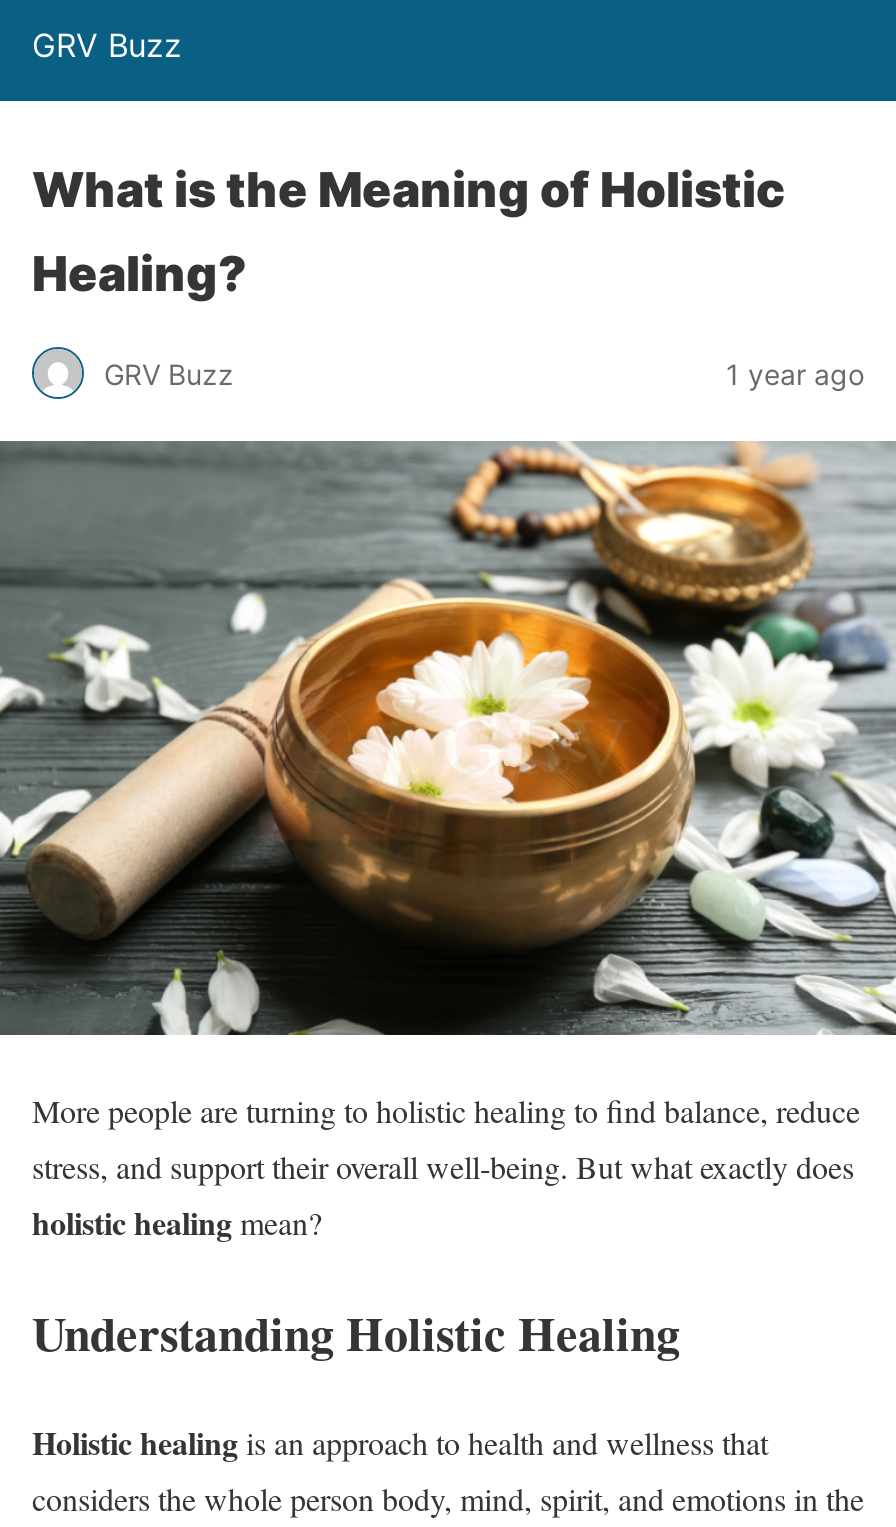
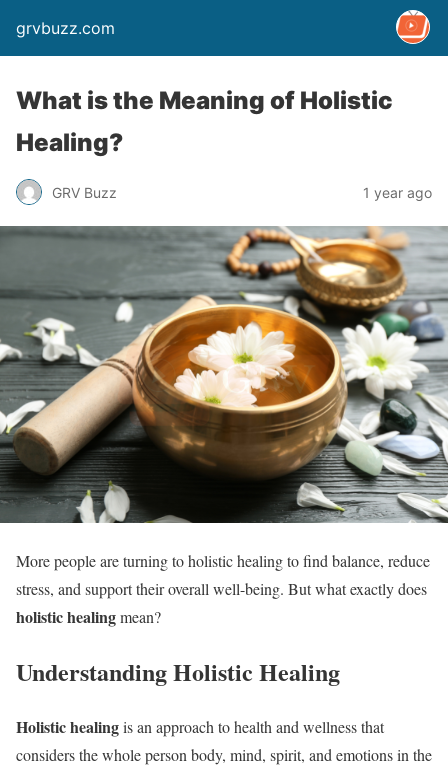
+ [image]

- GRV Buzz
+ grvbuzz.com
